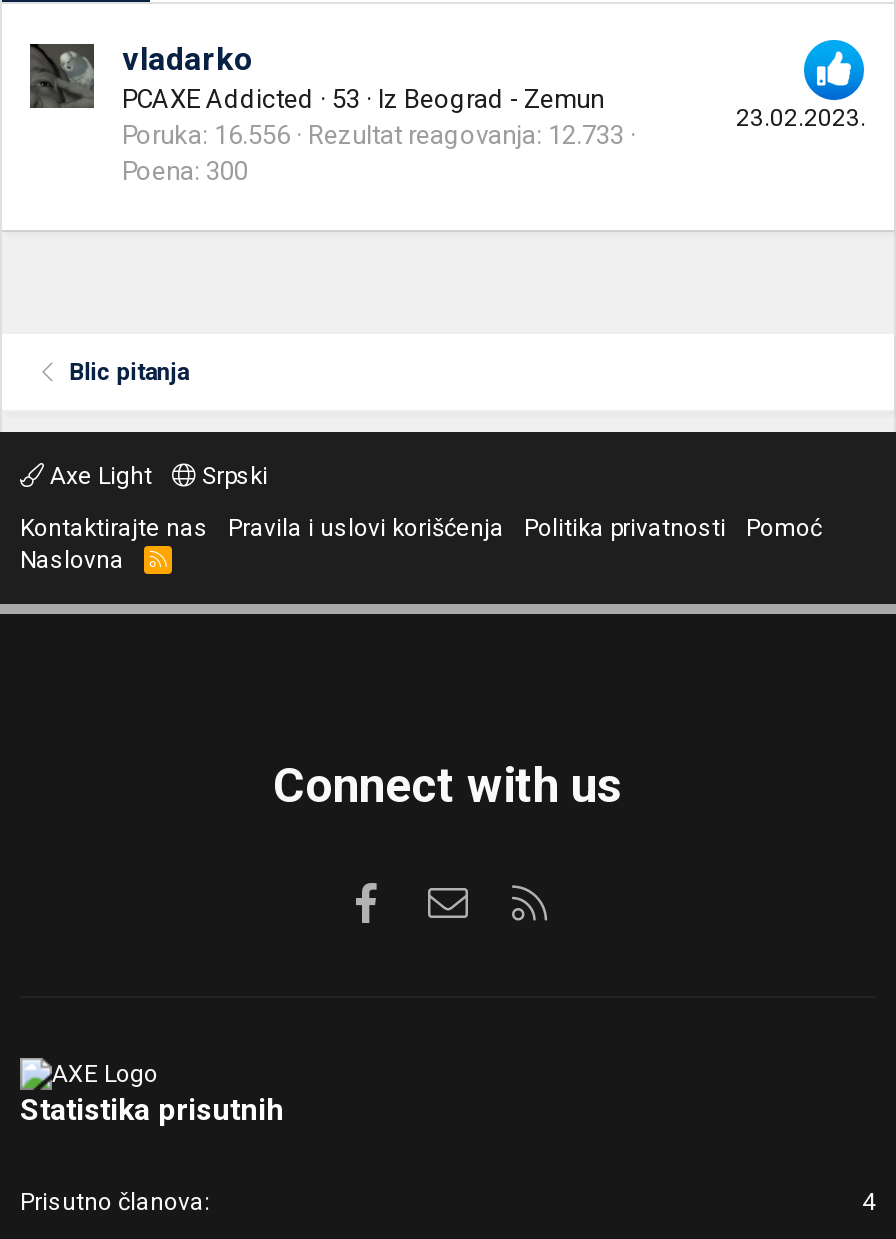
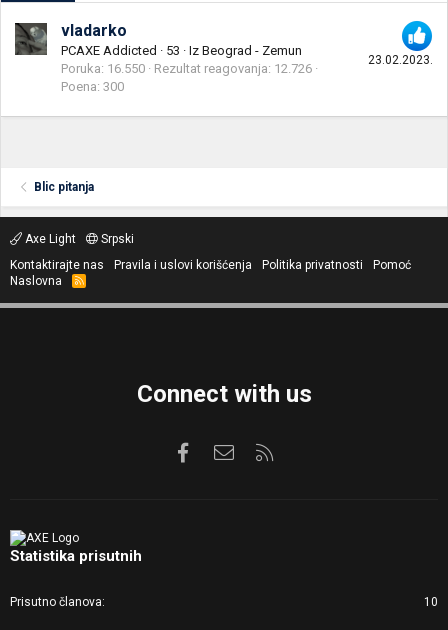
- Poruka 16.556 Rezultat reagovanja 12.733
+ Poruka 16.550 Rezultat reagovanja 12.726

- 4
+ 10
